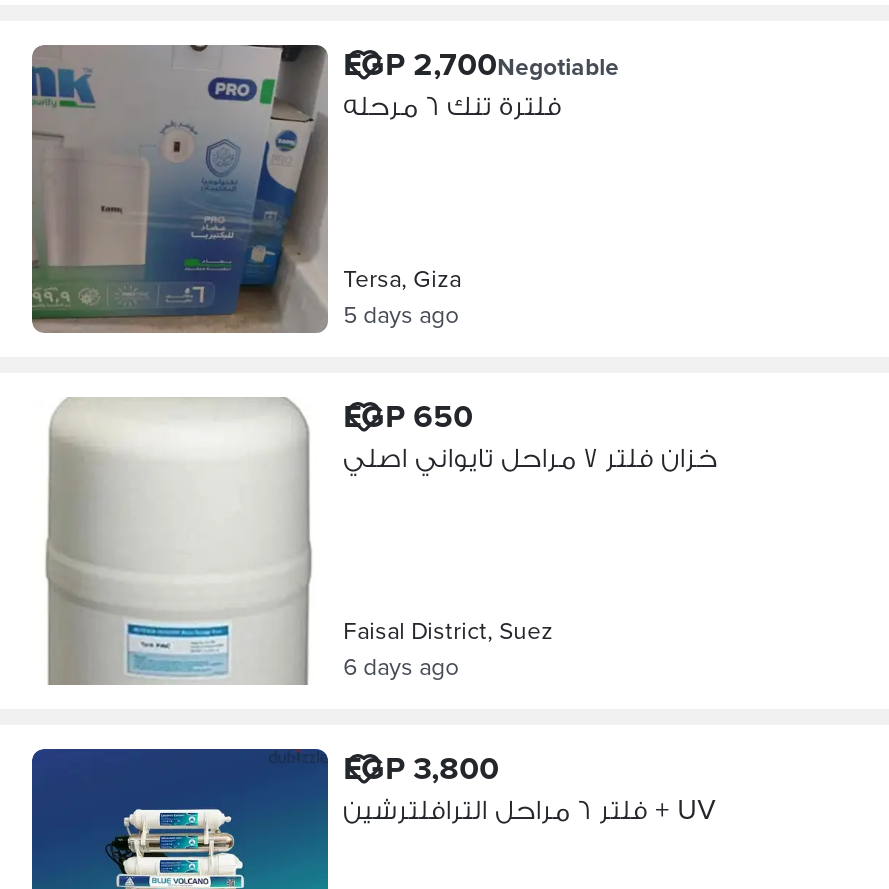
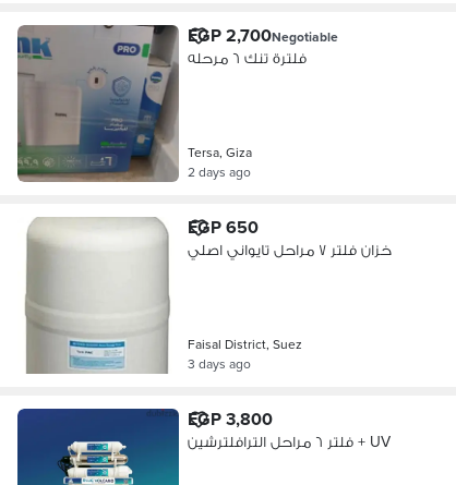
- 5 days ago
+ 2 days ago

- 6 days ago
+ 3 days ago
